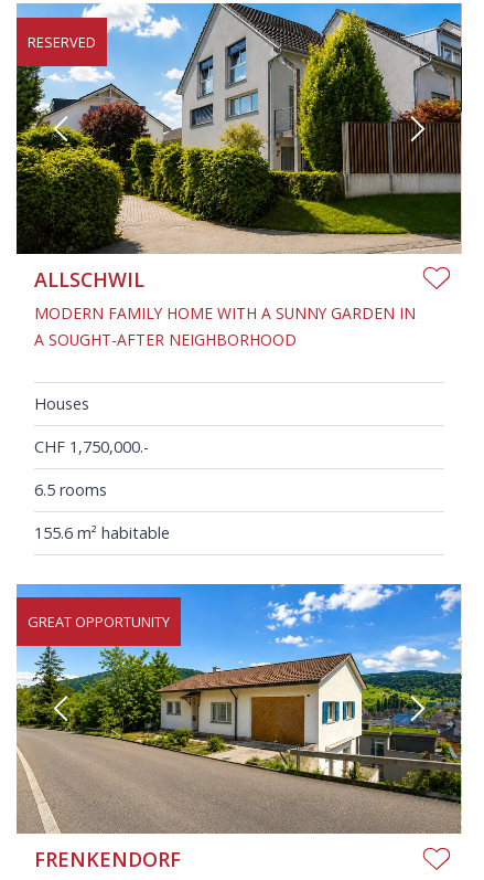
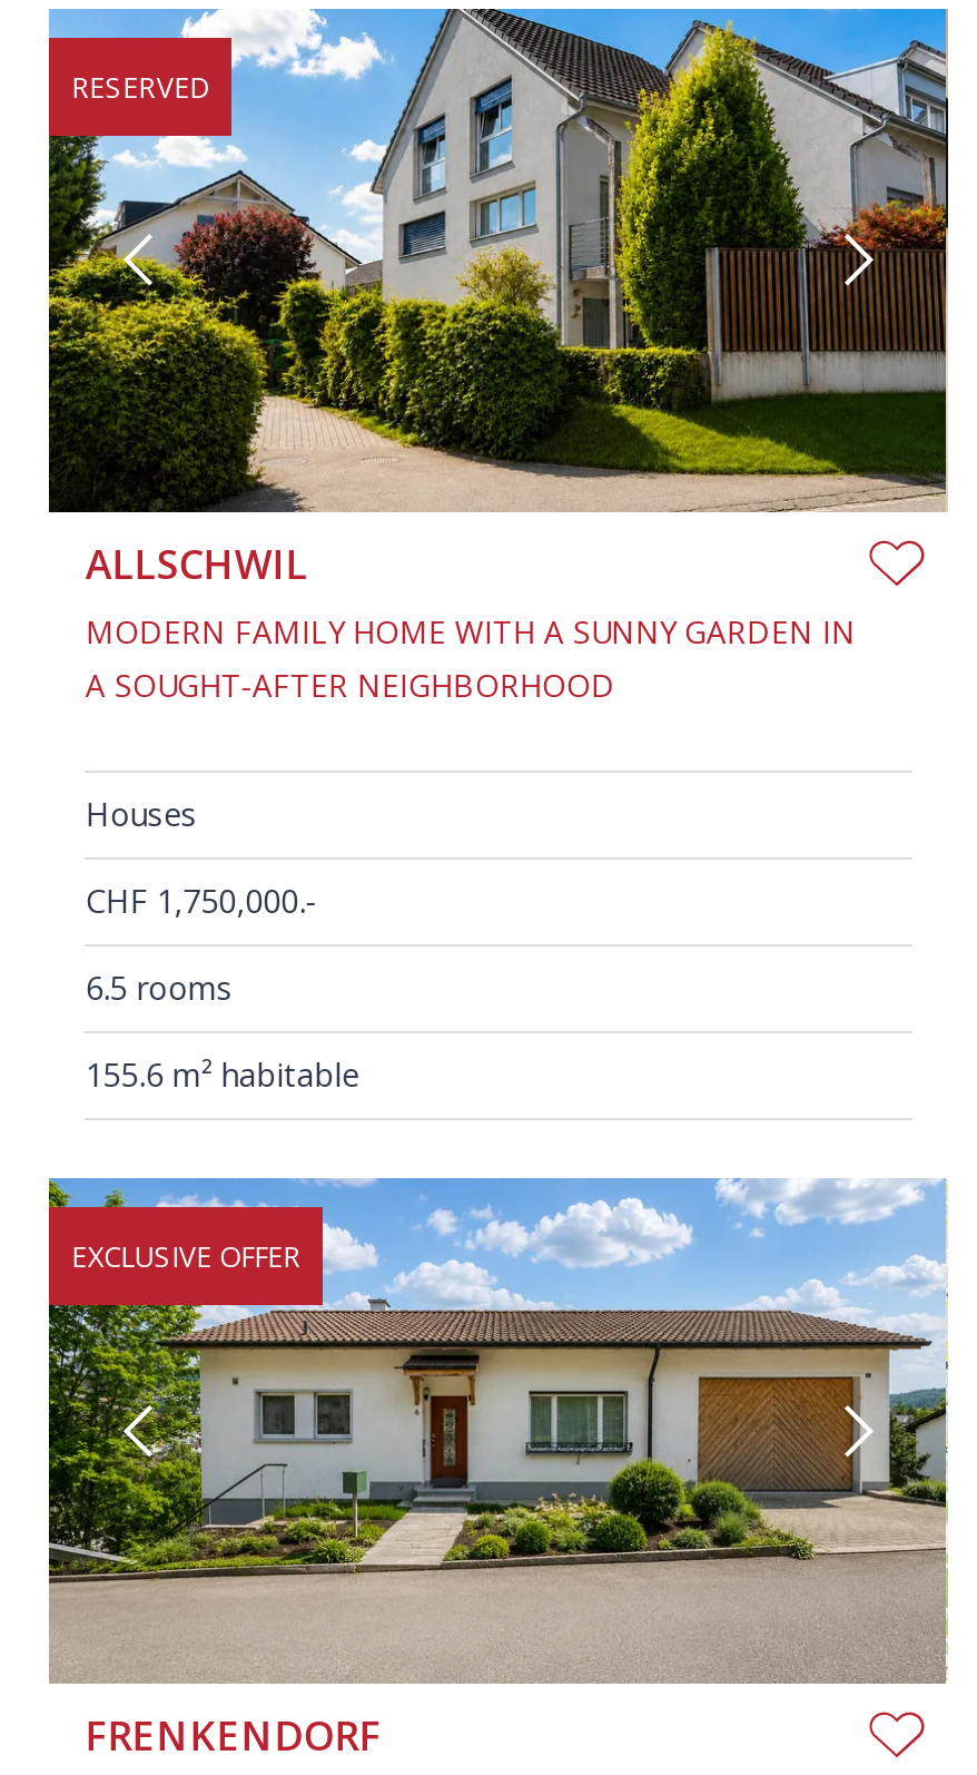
- [image]
- GREAT OPPORTUNITY
+ [image]
+ EXCLUSIVE OFFER
